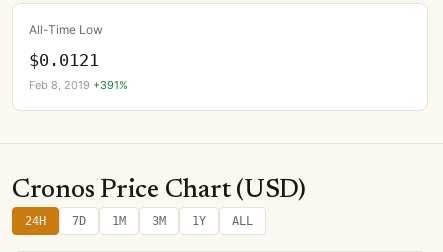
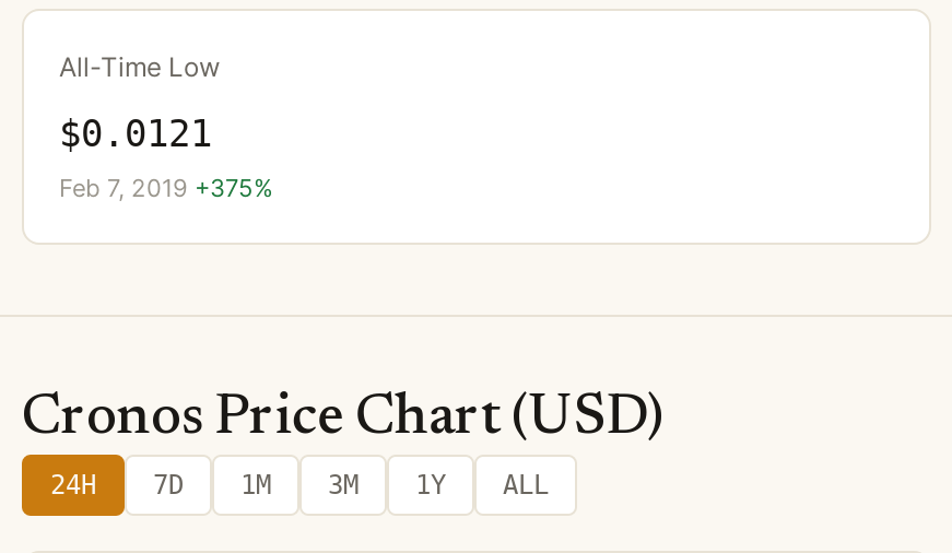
- Feb 8, 2019 +391%
+ Feb 7, 2019 +375%
